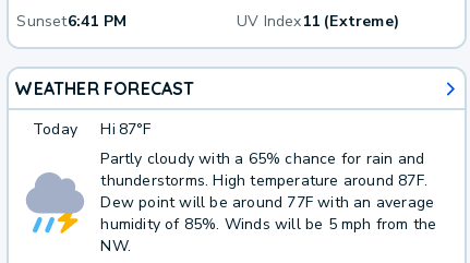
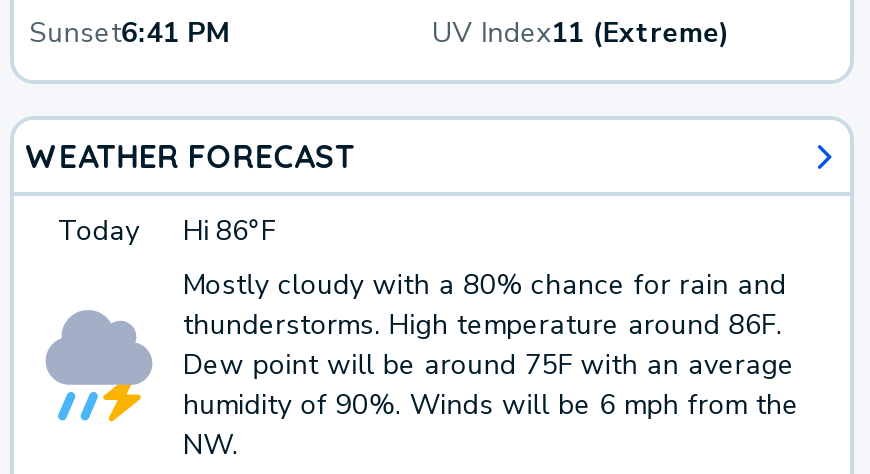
- Today Hi 87°F
+ Today Hi 86°F

- Partly cloudy with a 65% chance for rain and
+ Mostly cloudy with a 80% chance for rain and

- thunderstorms. High temperature around 87F.
+ thunderstorms. High temperature around 86F.

- Dew point will be around 77F with an average
+ Dew point will be around 75F with an average

- humidity of 85%. Winds will be 5 mph from the
+ humidity of 90%. Winds will be 6 mph from the
